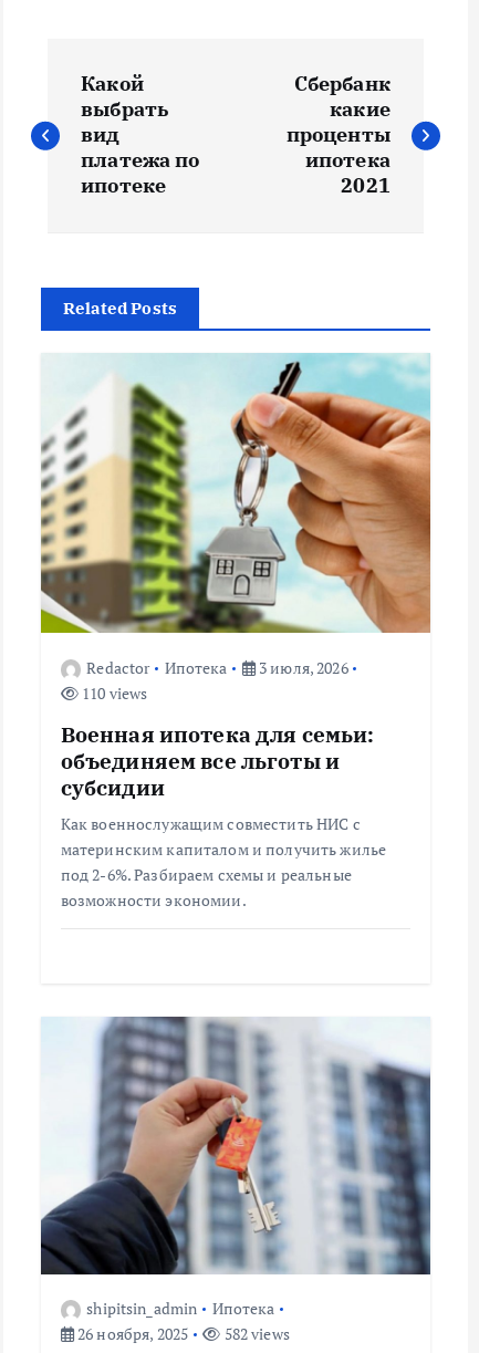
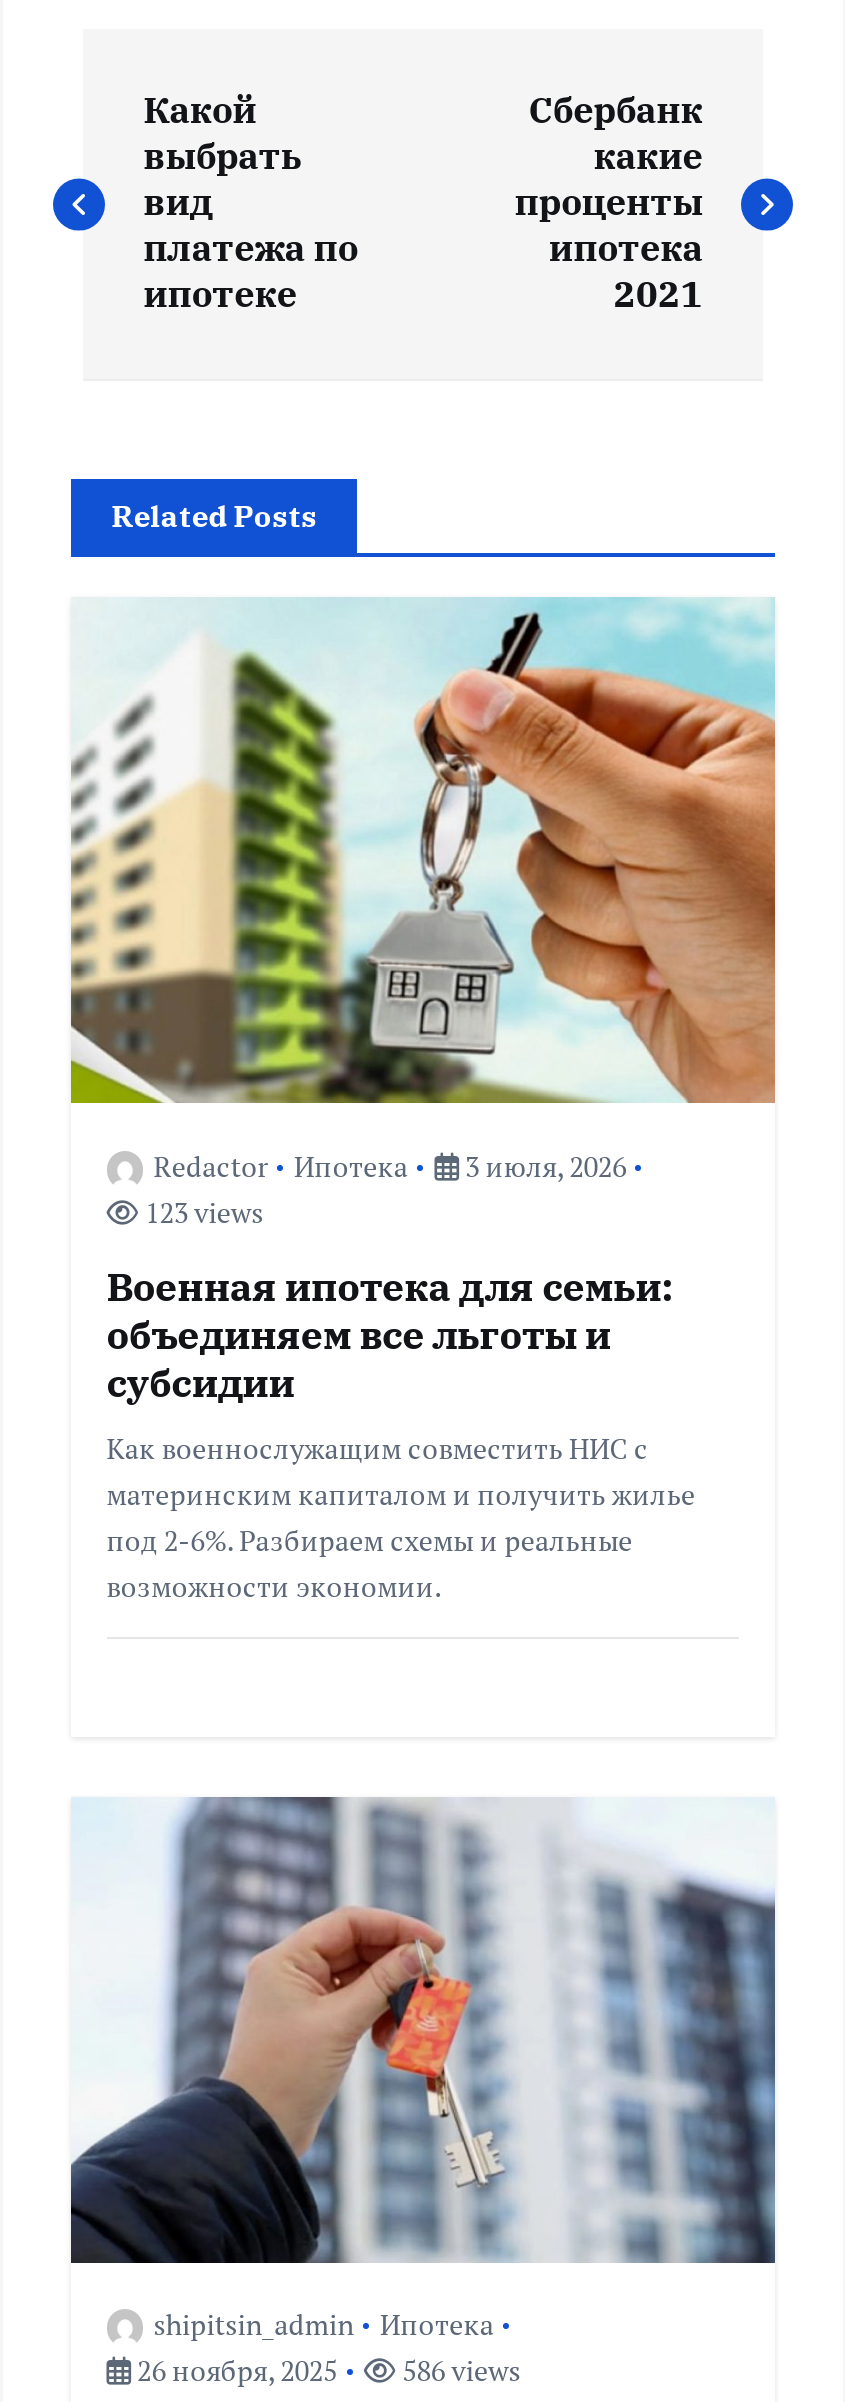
- 110 views
+ 123 views

- 582 views
+ 586 views
